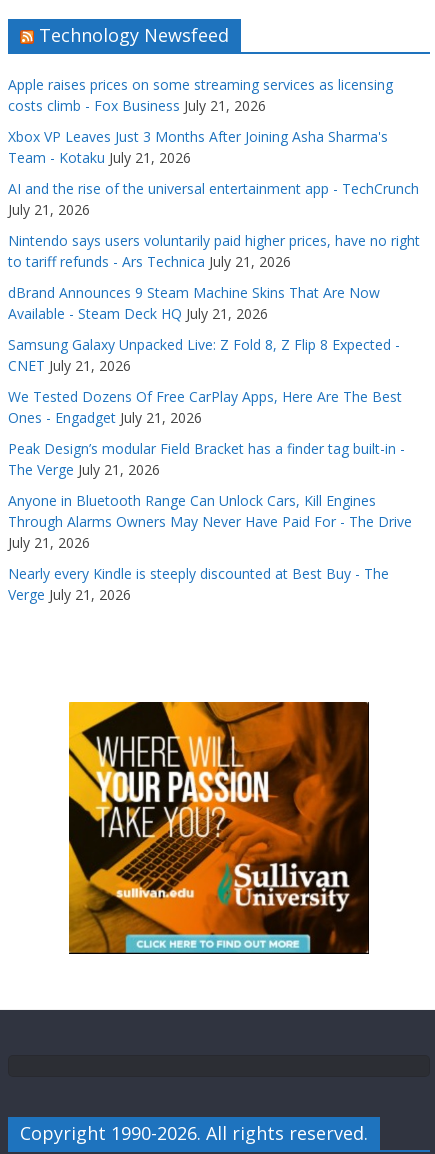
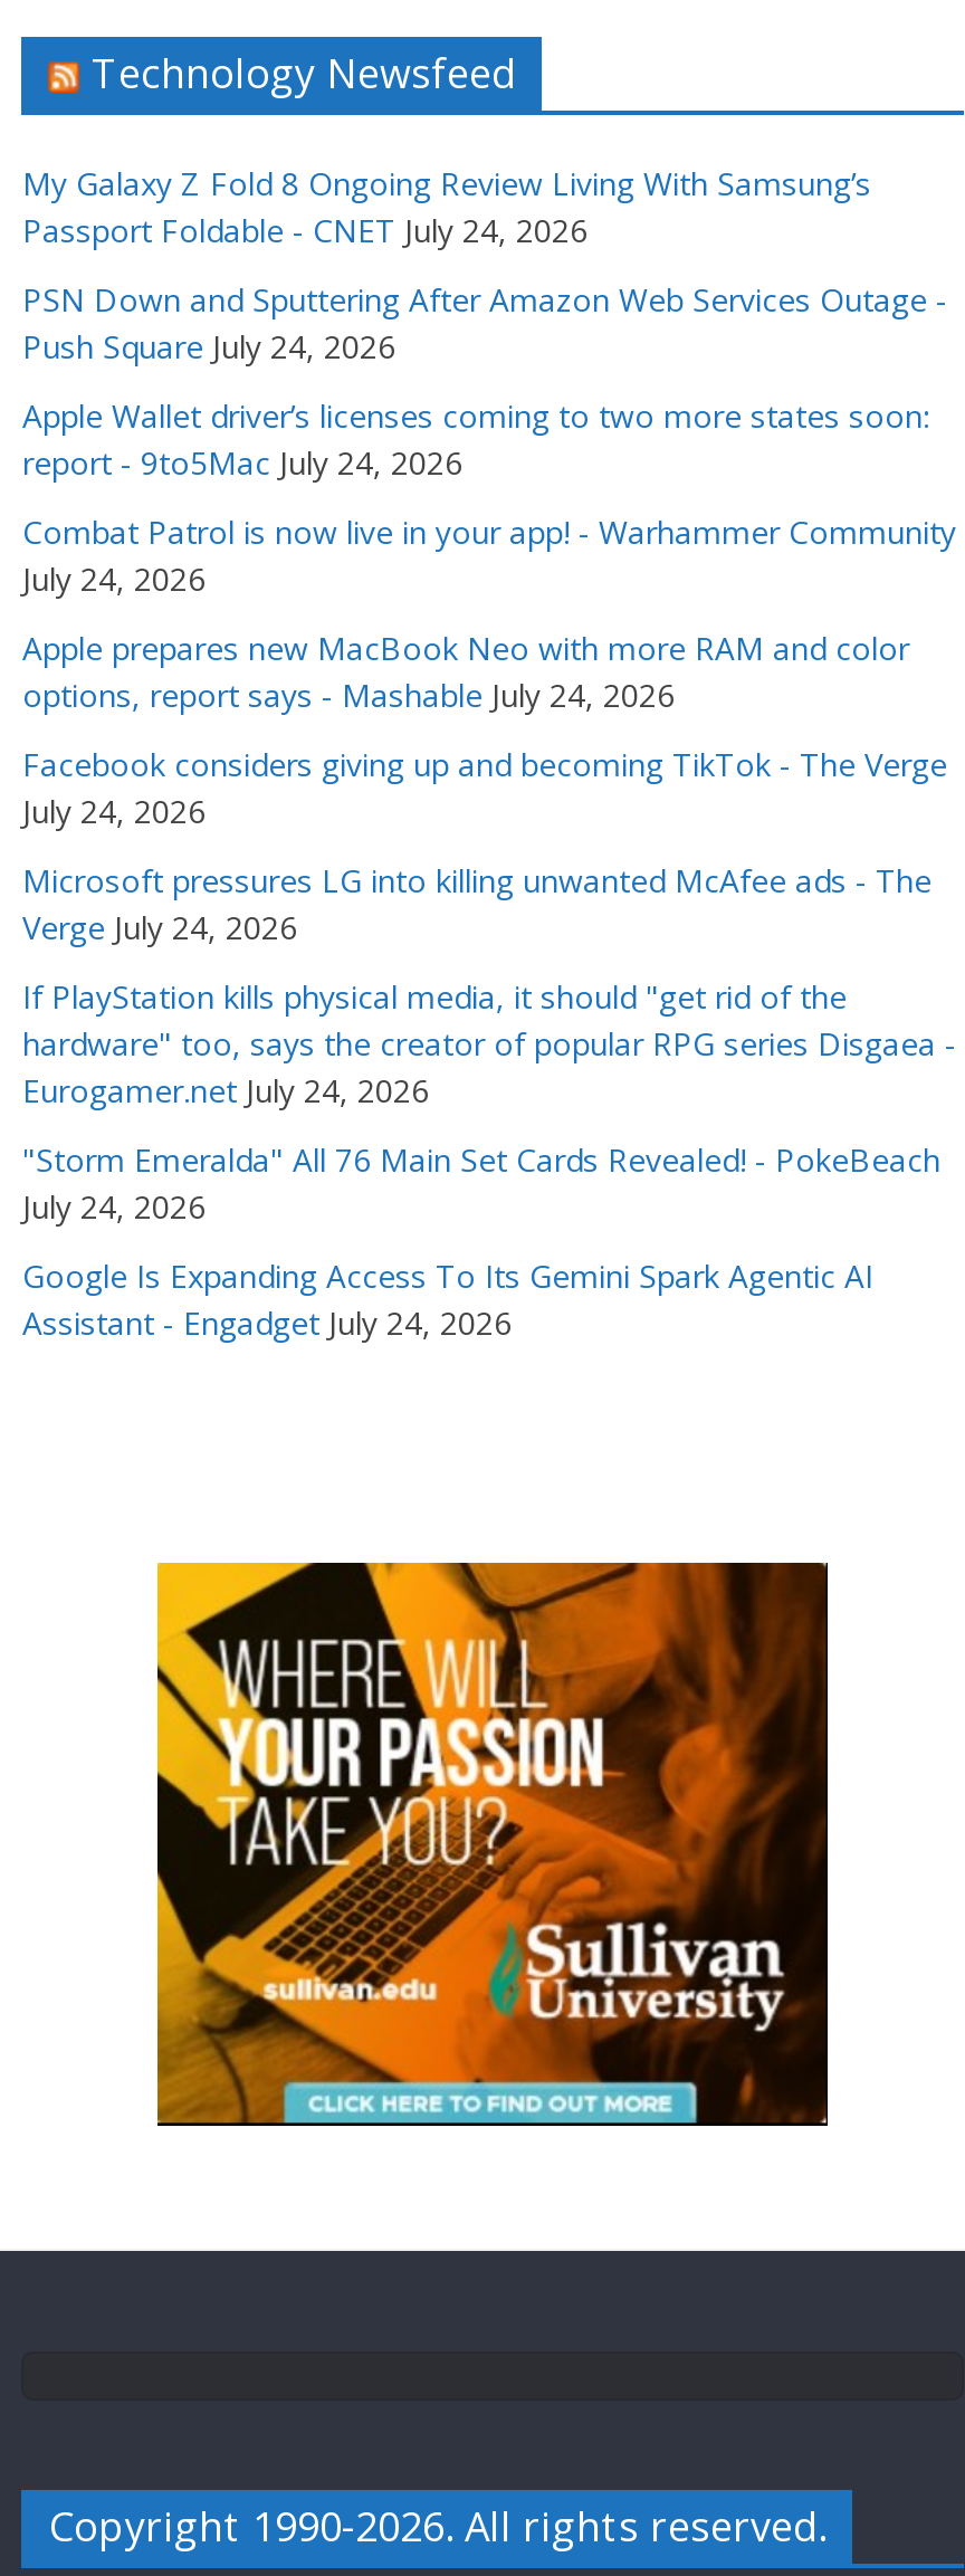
- Apple raises prices on some streaming services as licensing
- costs climb - Fox Business July 21, 2026
+ My Galaxy Z Fold 8 Ongoing Review Living With Samsung’s
+ Passport Foldable - CNET July 24, 2026

- Xbox VP Leaves Just 3 Months After Joining Asha Sharma's
- Team - Kotaku July 21, 2026
+ PSN Down and Sputtering After Amazon Web Services Outage -
+ Push Square July 24, 2026

- AI and the rise of the universal entertainment app - TechCrunch
- July 21, 2026
+ Apple Wallet driver’s licenses coming to two more states soon:
+ report - 9to5Mac July 24, 2026

- Nintendo says users voluntarily paid higher prices, have no right
- to tariff refunds - Ars Technica July 21, 2026
+ Combat Patrol is now live in your app! - Warhammer Community
+ July 24, 2026

- dBrand Announces 9 Steam Machine Skins That Are Now
- Available - Steam Deck HQ July 21, 2026
+ Apple prepares new MacBook Neo with more RAM and color
+ options, report says - Mashable July 24, 2026

- Samsung Galaxy Unpacked Live: Z Fold 8, Z Flip 8 Expected -
- CNET July 21, 2026
+ Facebook considers giving up and becoming TikTok - The Verge
+ July 24, 2026

- We Tested Dozens Of Free CarPlay Apps, Here Are The Best
- Ones - Engadget July 21, 2026
+ Microsoft pressures LG into killing unwanted McAfee ads - The
+ Verge July 24, 2026

- Peak Design’s modular Field Bracket has a finder tag built-in -
- The Verge July 21, 2026
+ If PlayStation kills physical media, it should "get rid of the
+ hardware" too, says the creator of popular RPG series Disgaea -
+ Eurogamer.net July 24, 2026

- Anyone in Bluetooth Range Can Unlock Cars, Kill Engines
- Through Alarms Owners May Never Have Paid For - The Drive
- July 21, 2026
+ "Storm Emeralda" All 76 Main Set Cards Revealed! - PokeBeach
+ July 24, 2026

- Nearly every Kindle is steeply discounted at Best Buy - The
- Verge July 21, 2026
+ Google Is Expanding Access To Its Gemini Spark Agentic AI
+ Assistant - Engadget July 24, 2026
